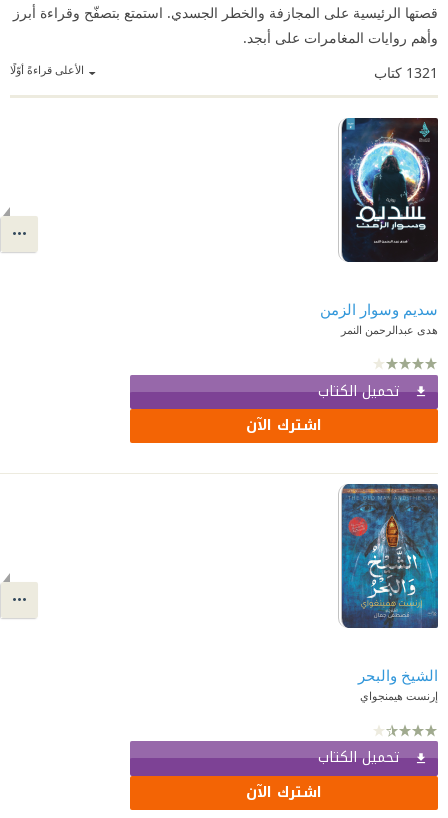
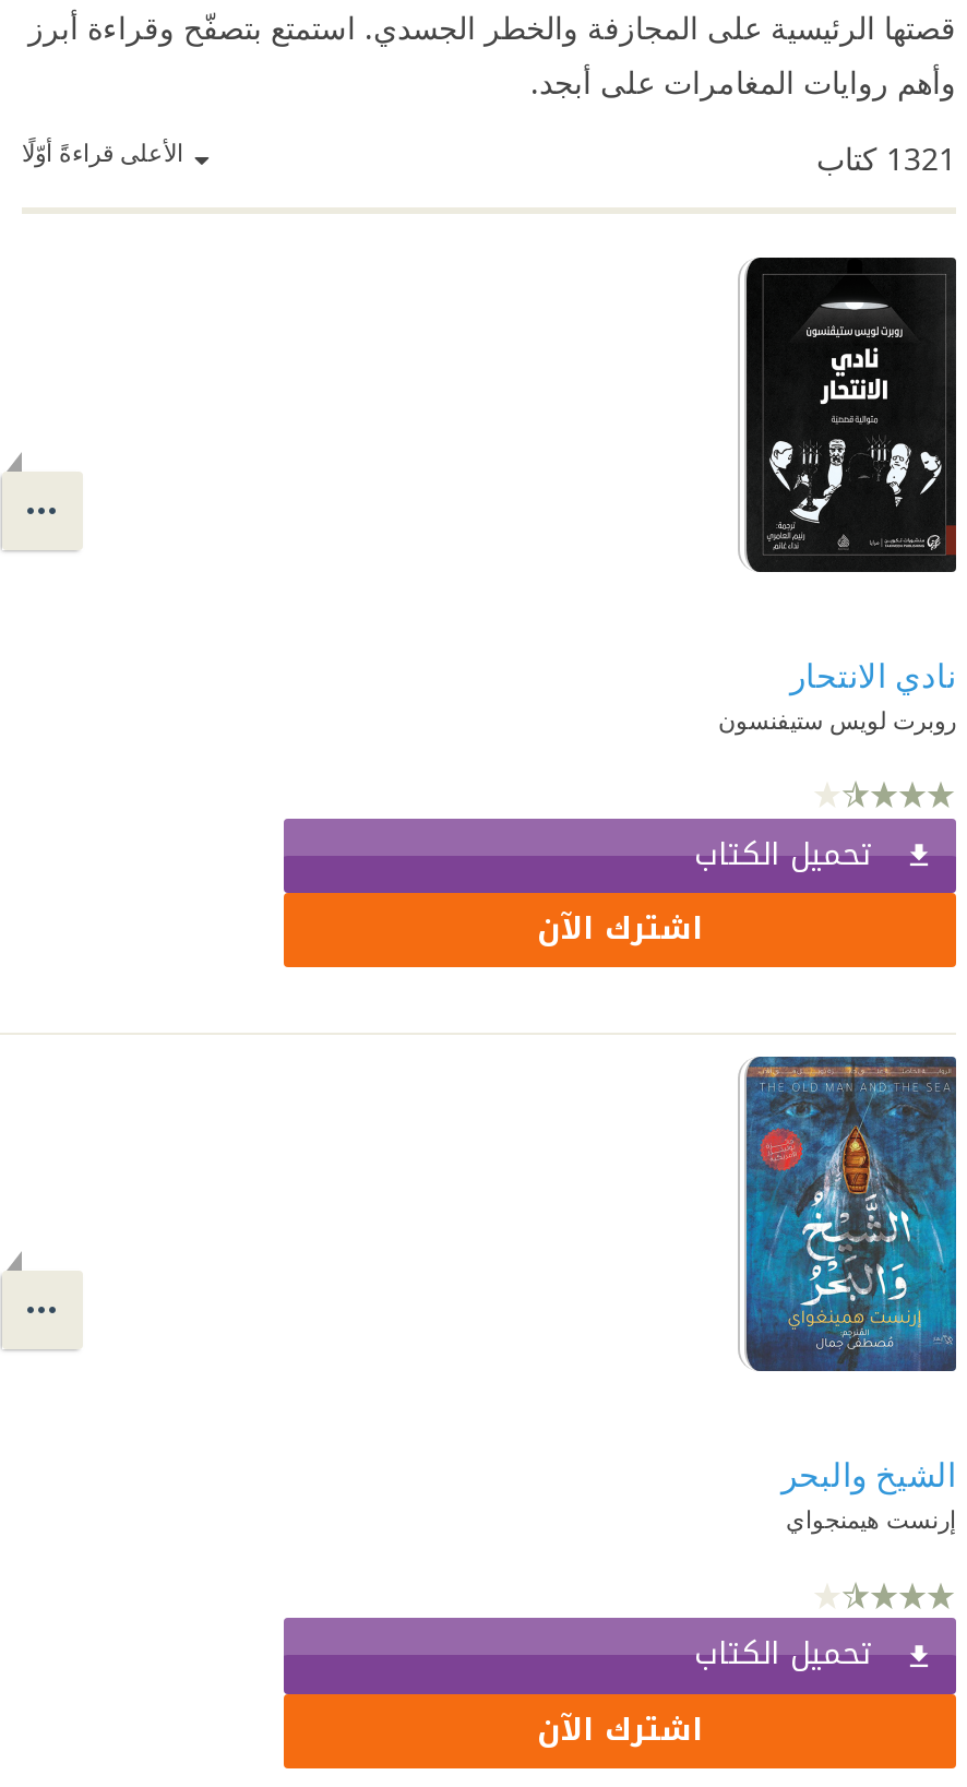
- [image]
- سديم وسوار الزمن
- هدى عبدالرحمن النمر
+ [image]
+ نادي الانتحار
+ روبرت لويس ستيفنسون
